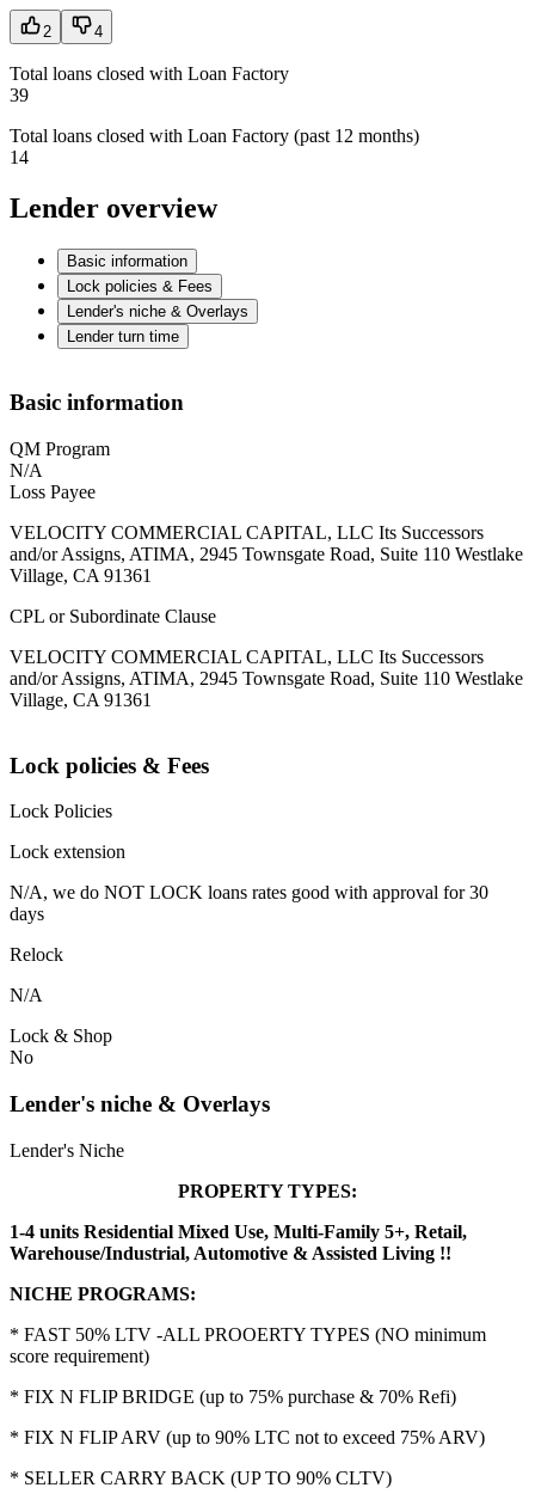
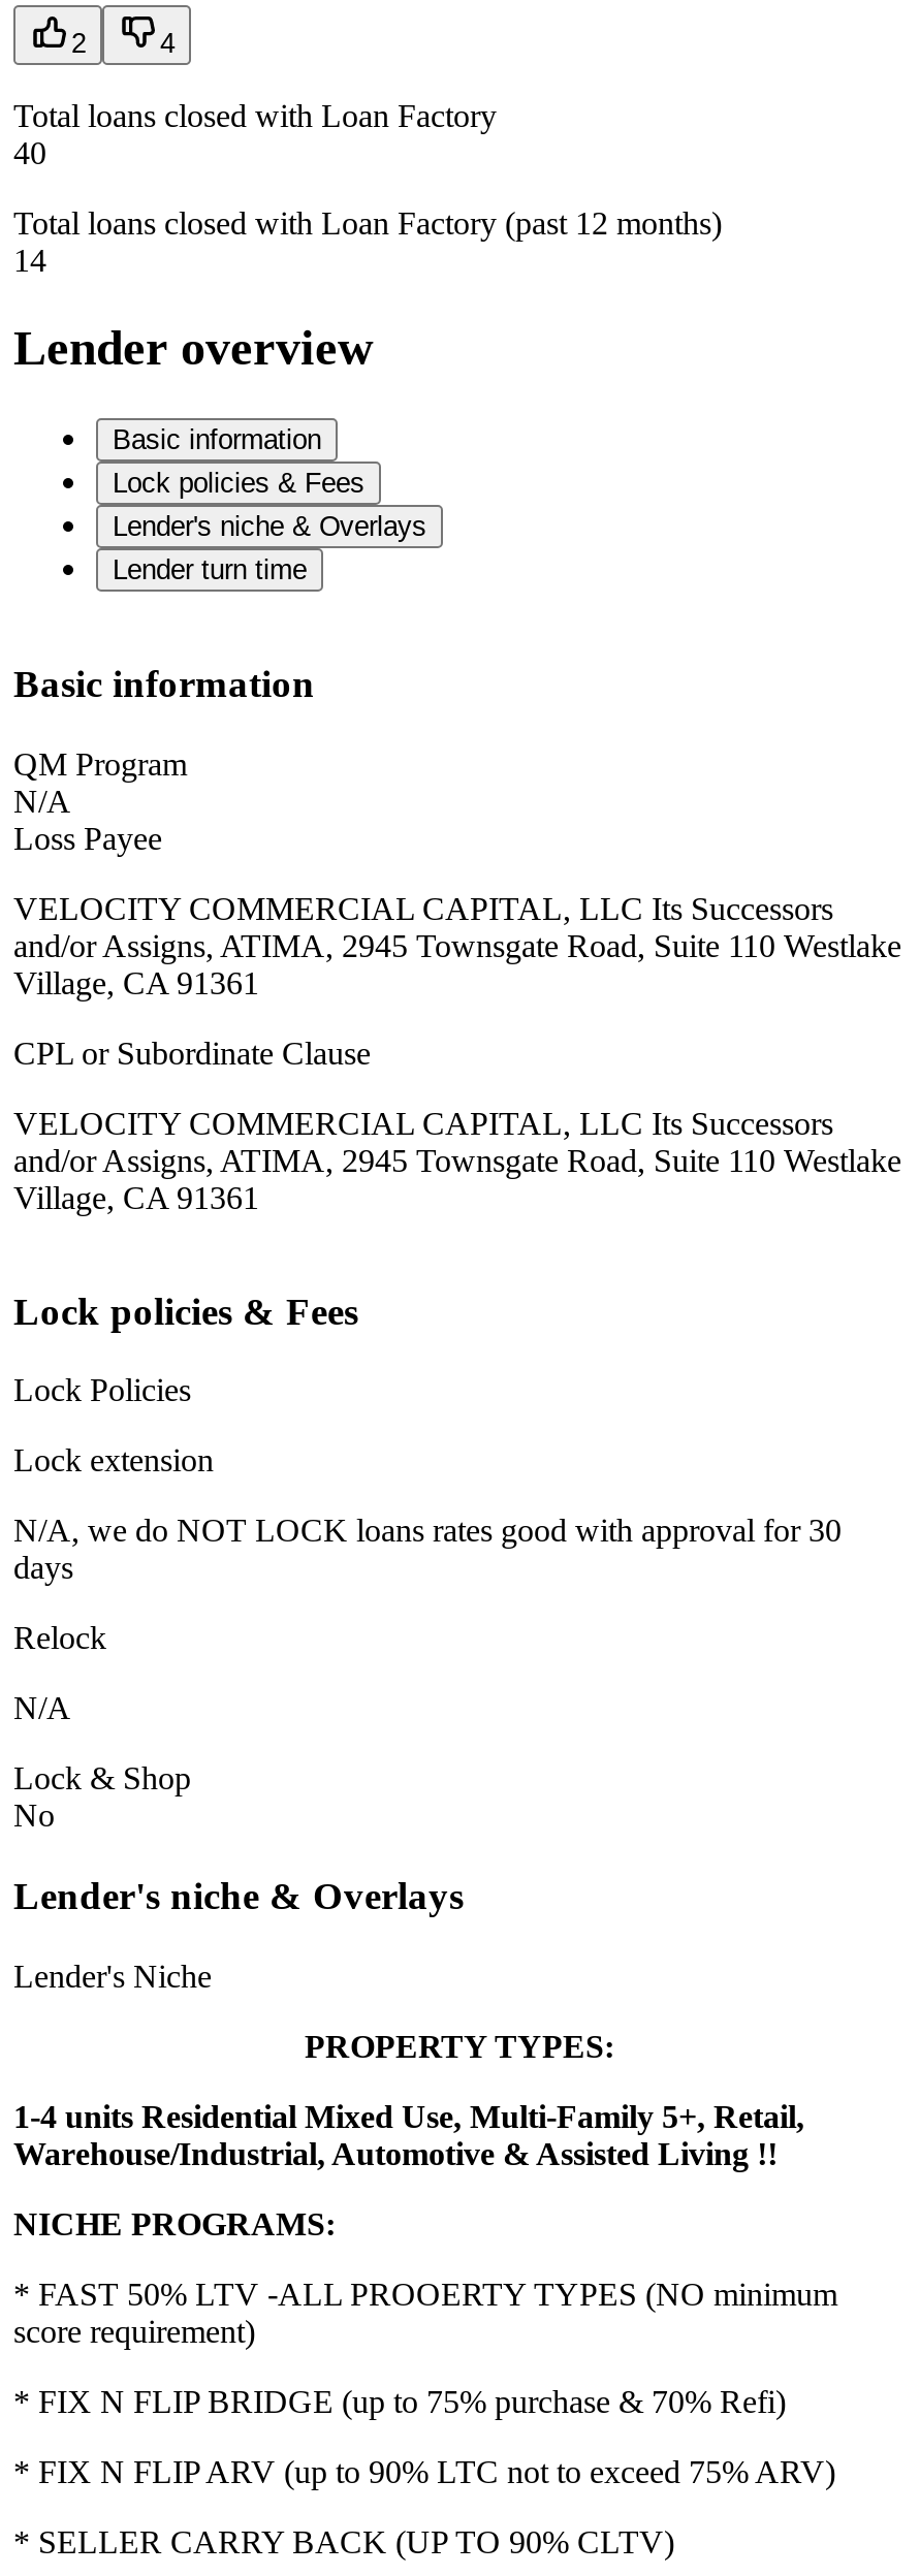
- 39
+ 40
